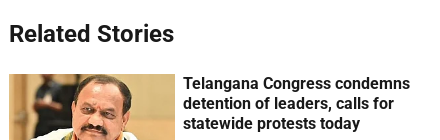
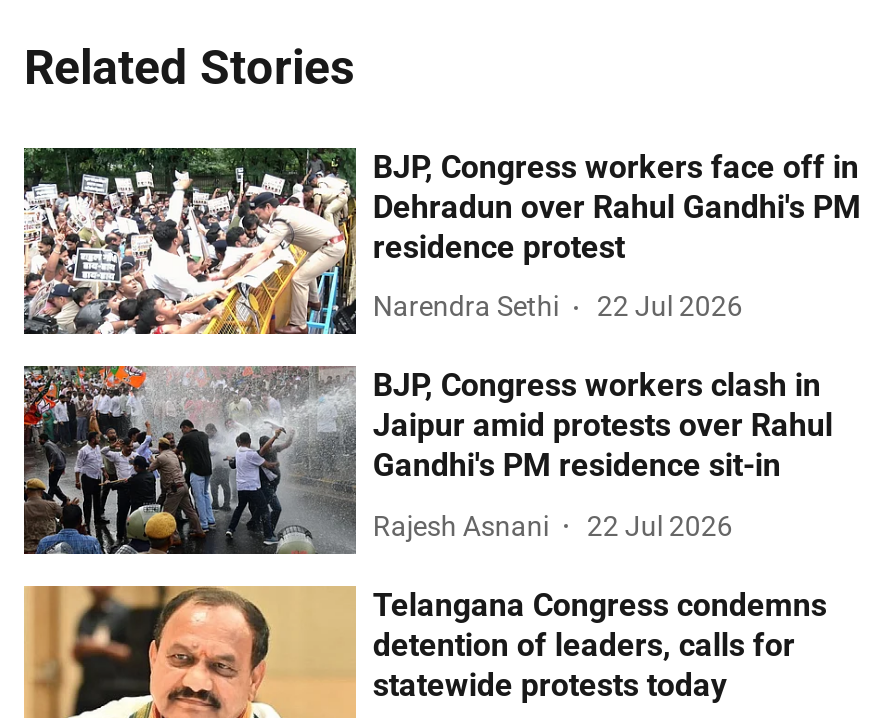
+ [image]
+ BJP, Congress workers face off in
+ Dehradun over Rahul Gandhi's PM
+ residence protest
+ Narendra Sethi
+ 22 Jul 2026
+ BJP, Congress workers clash in
+ Jaipur amid protests over Rahul
+ Gandhi's PM residence sit-in
+ Rajesh Asnani
+ 22 Jul 2026

+ [image]
